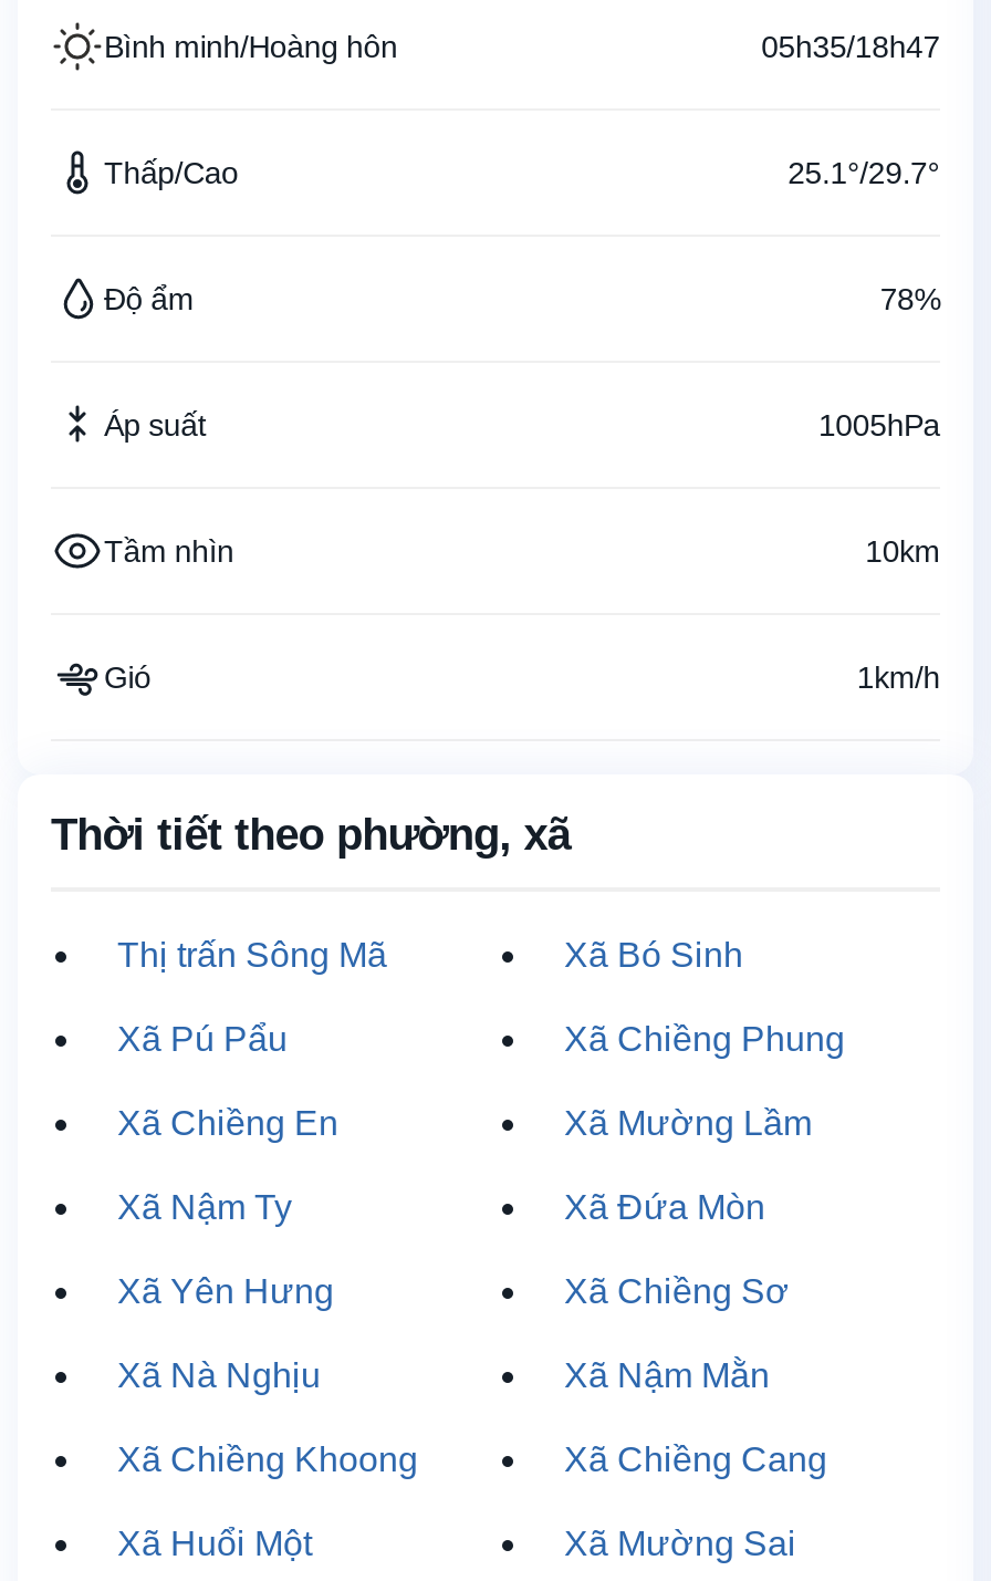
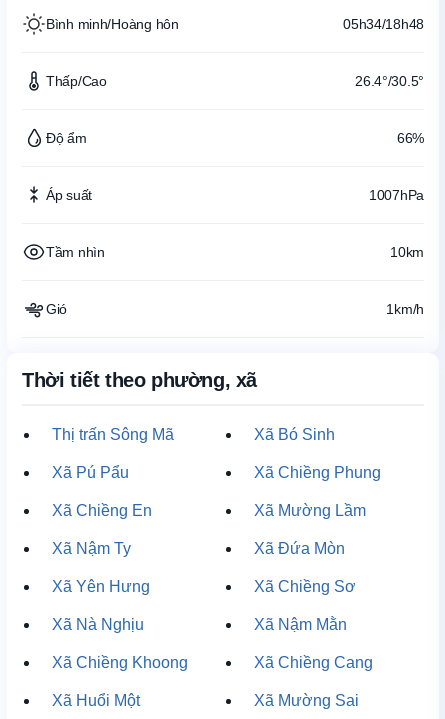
- 05h35/18h47
+ 05h34/18h48

- 25.1°/29.7°
+ 26.4°/30.5°

- 78%
+ 66%

- 1005hPa
+ 1007hPa
